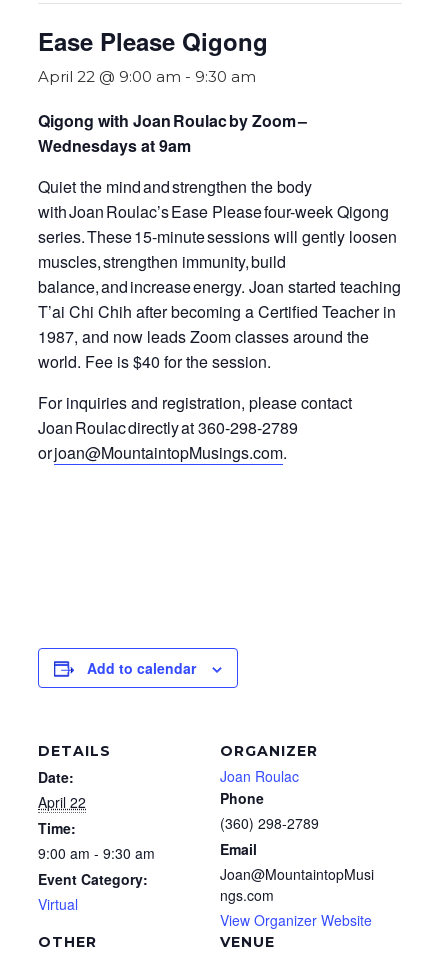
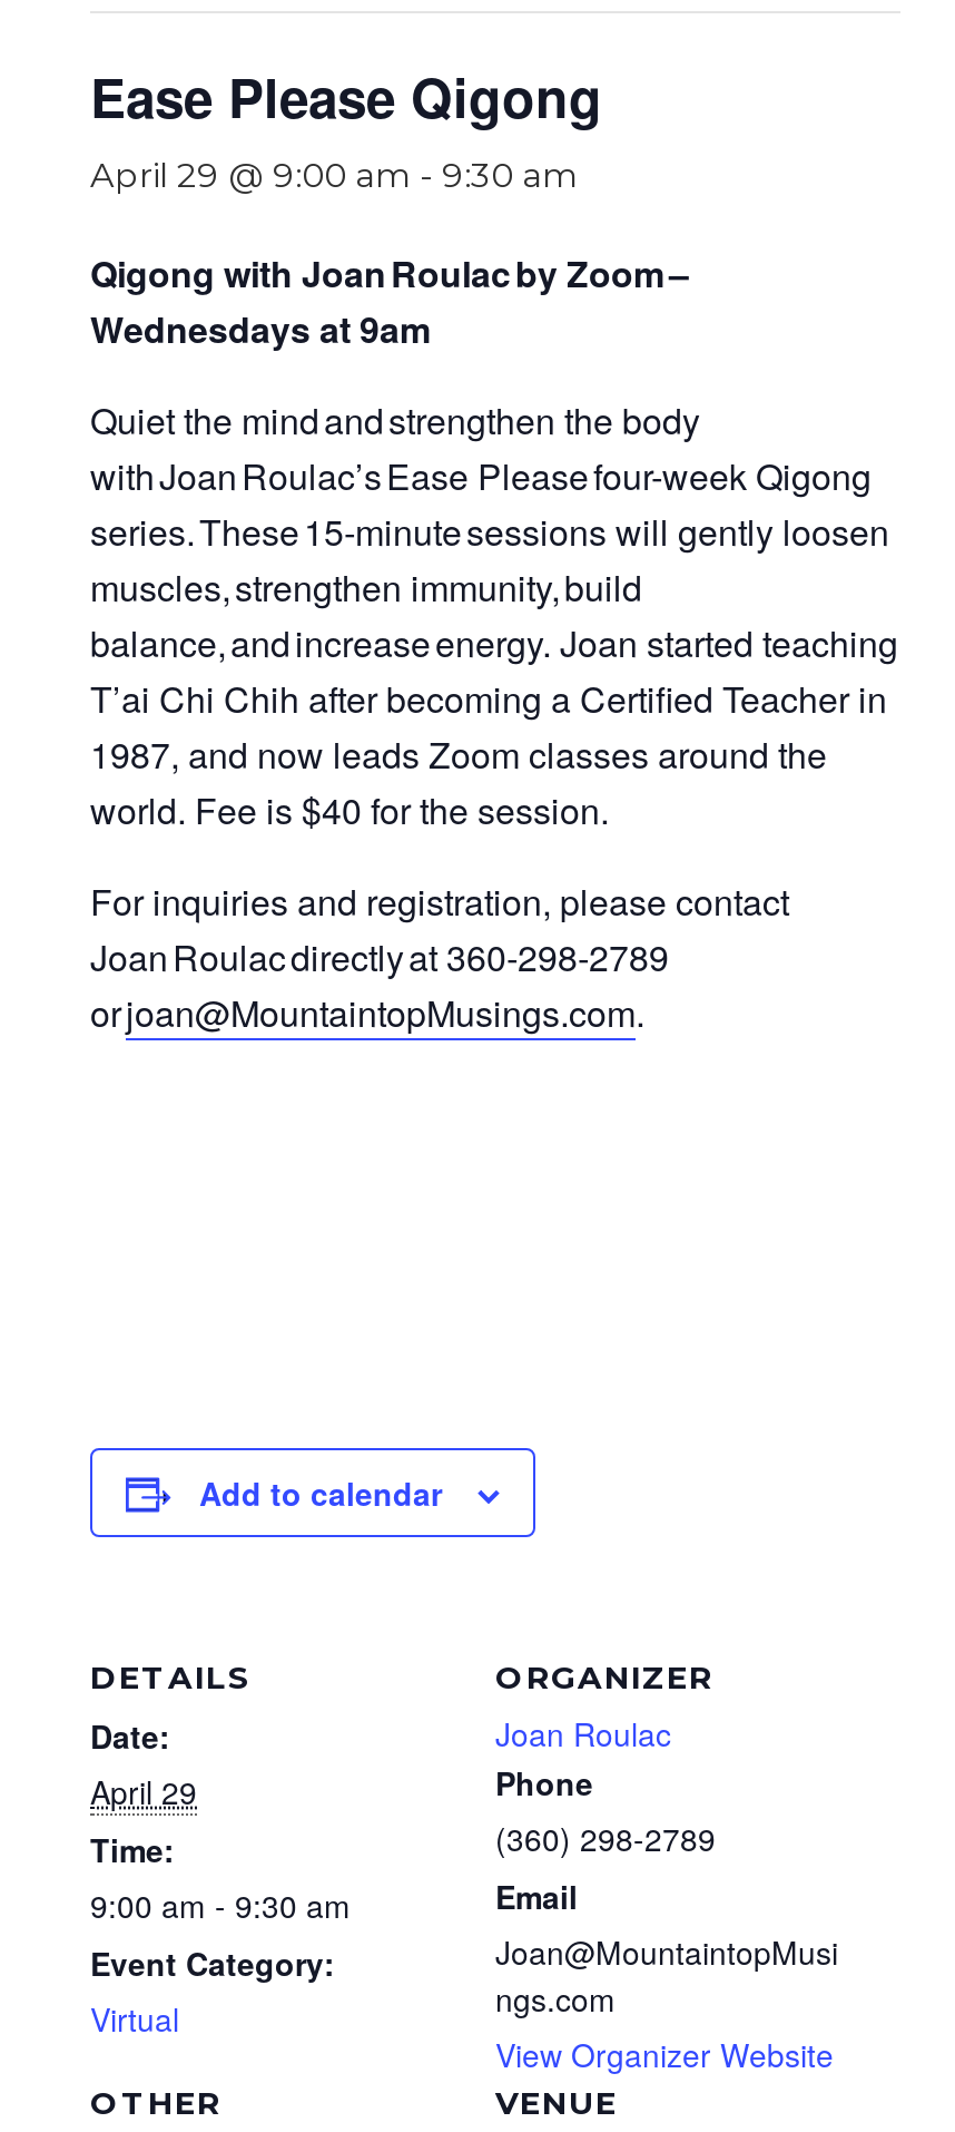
- April 22 @ 9:00 am - 9:30 am
+ April 29 @ 9:00 am - 9:30 am

- April 22
+ April 29
